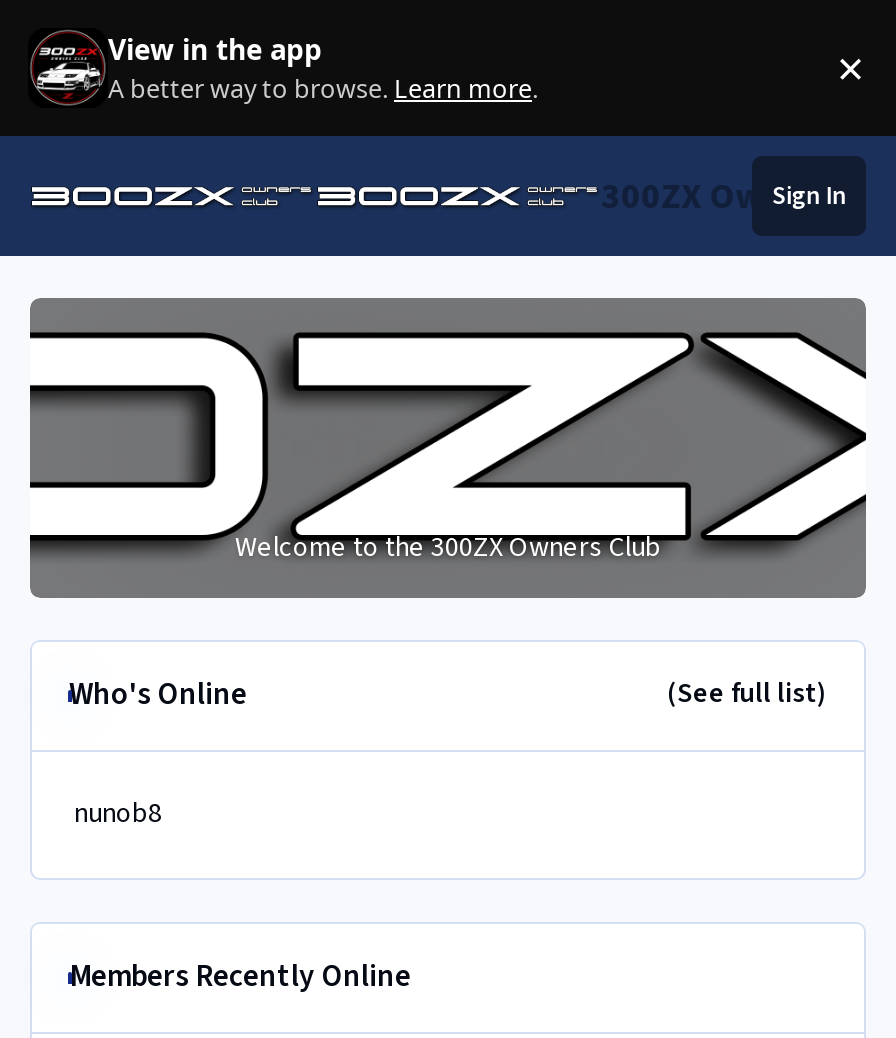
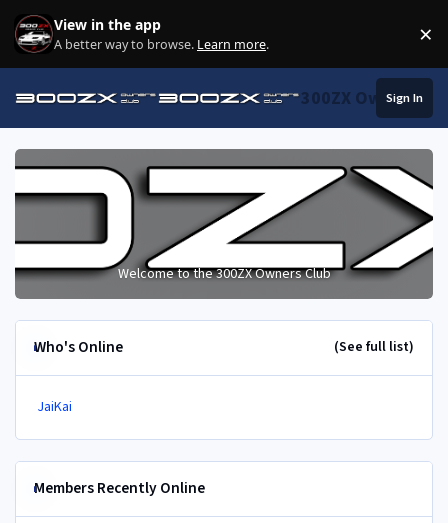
- nunob8
+ JaiKai
